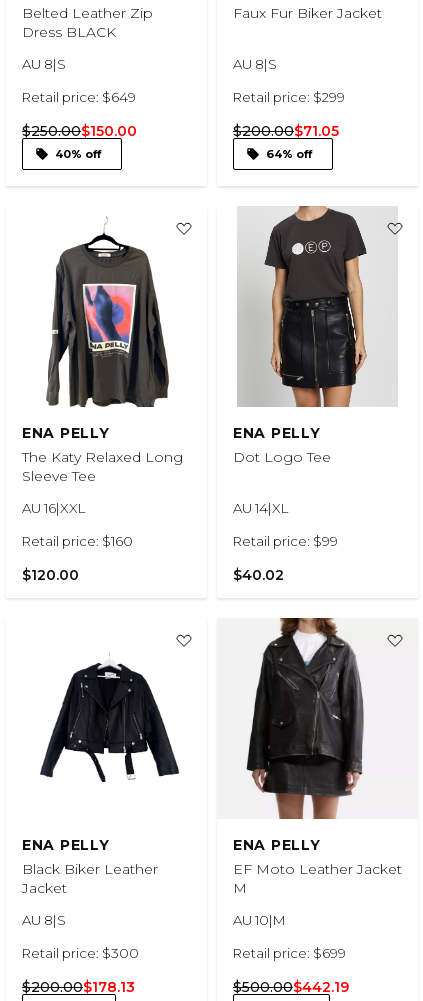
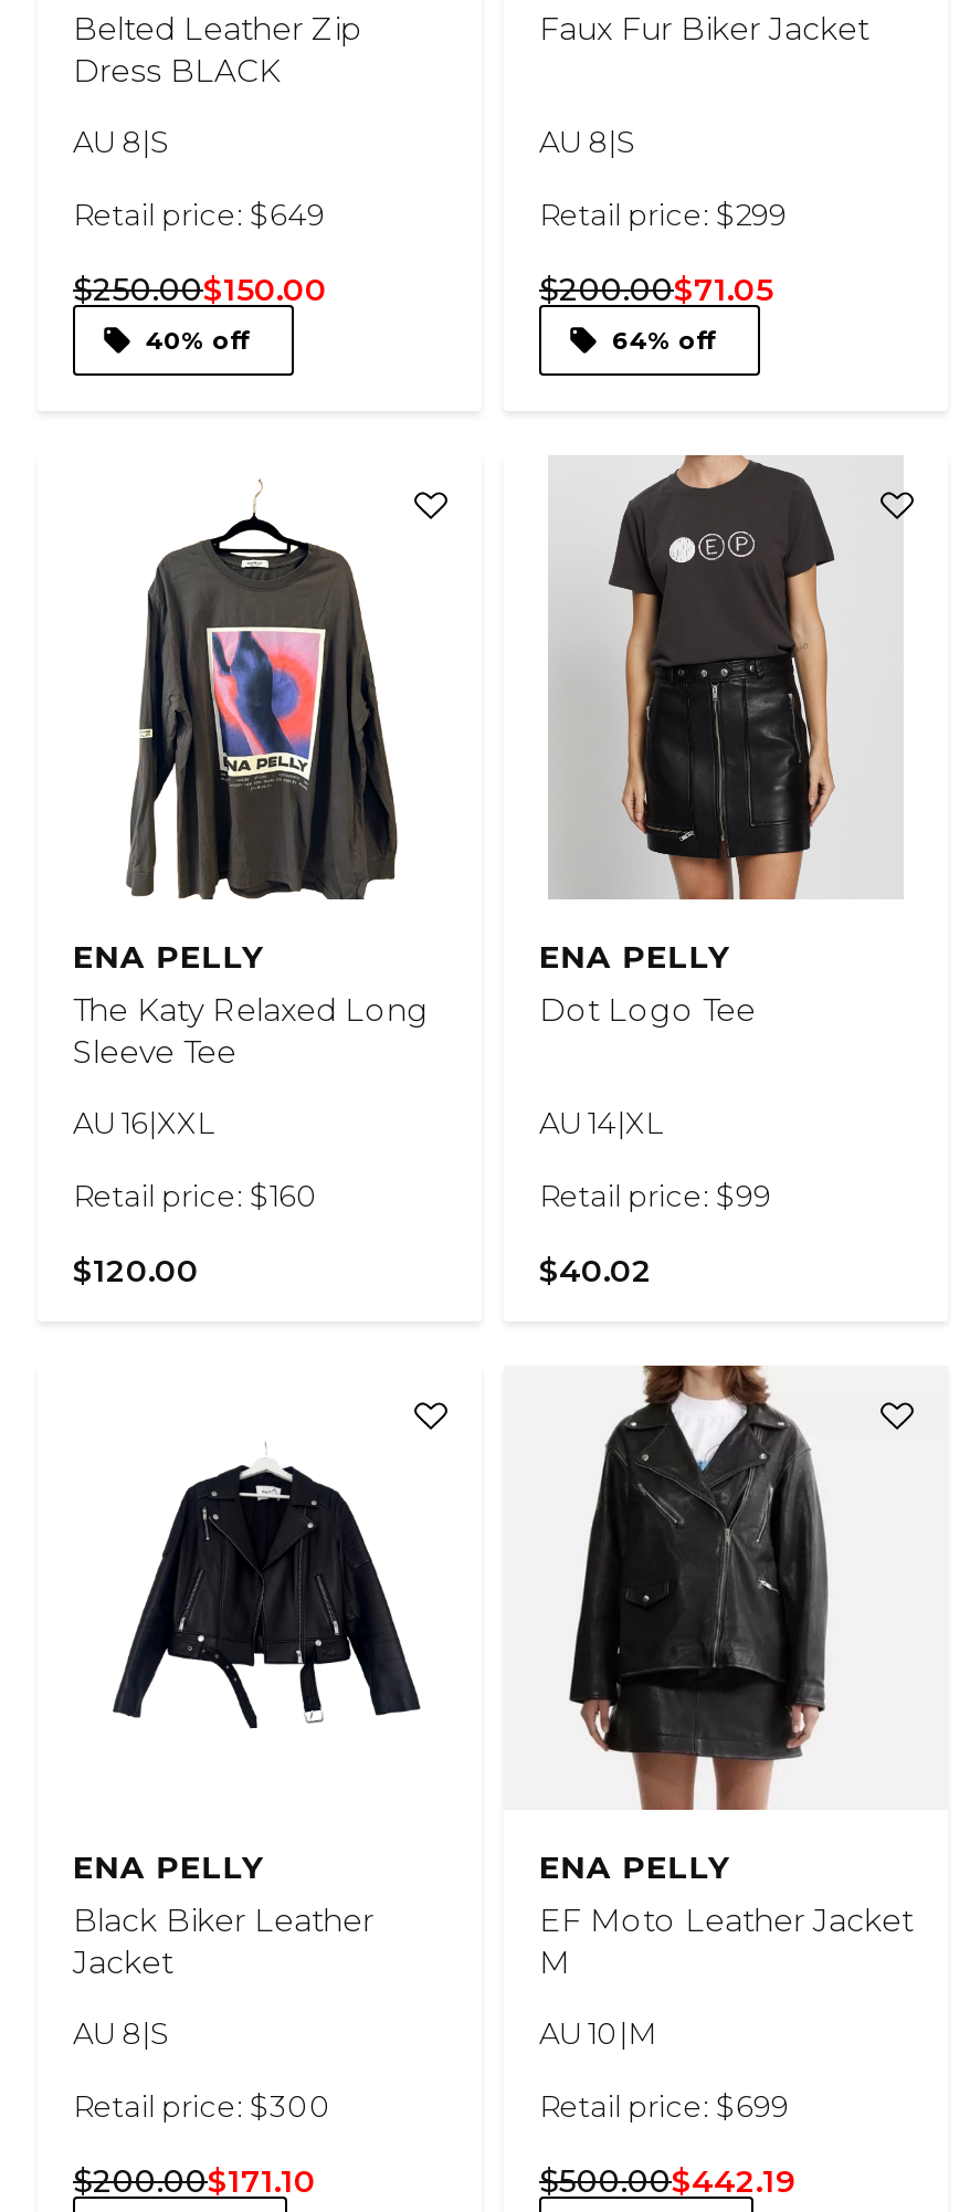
- $200.00$178.13
+ $200.00$171.10
